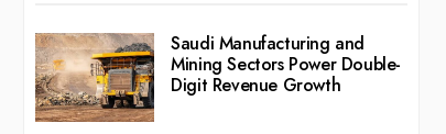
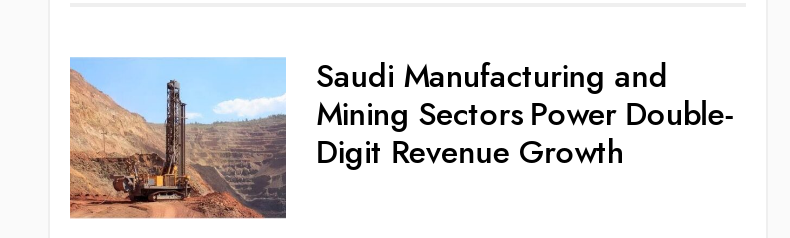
- [image]
+ [image]
